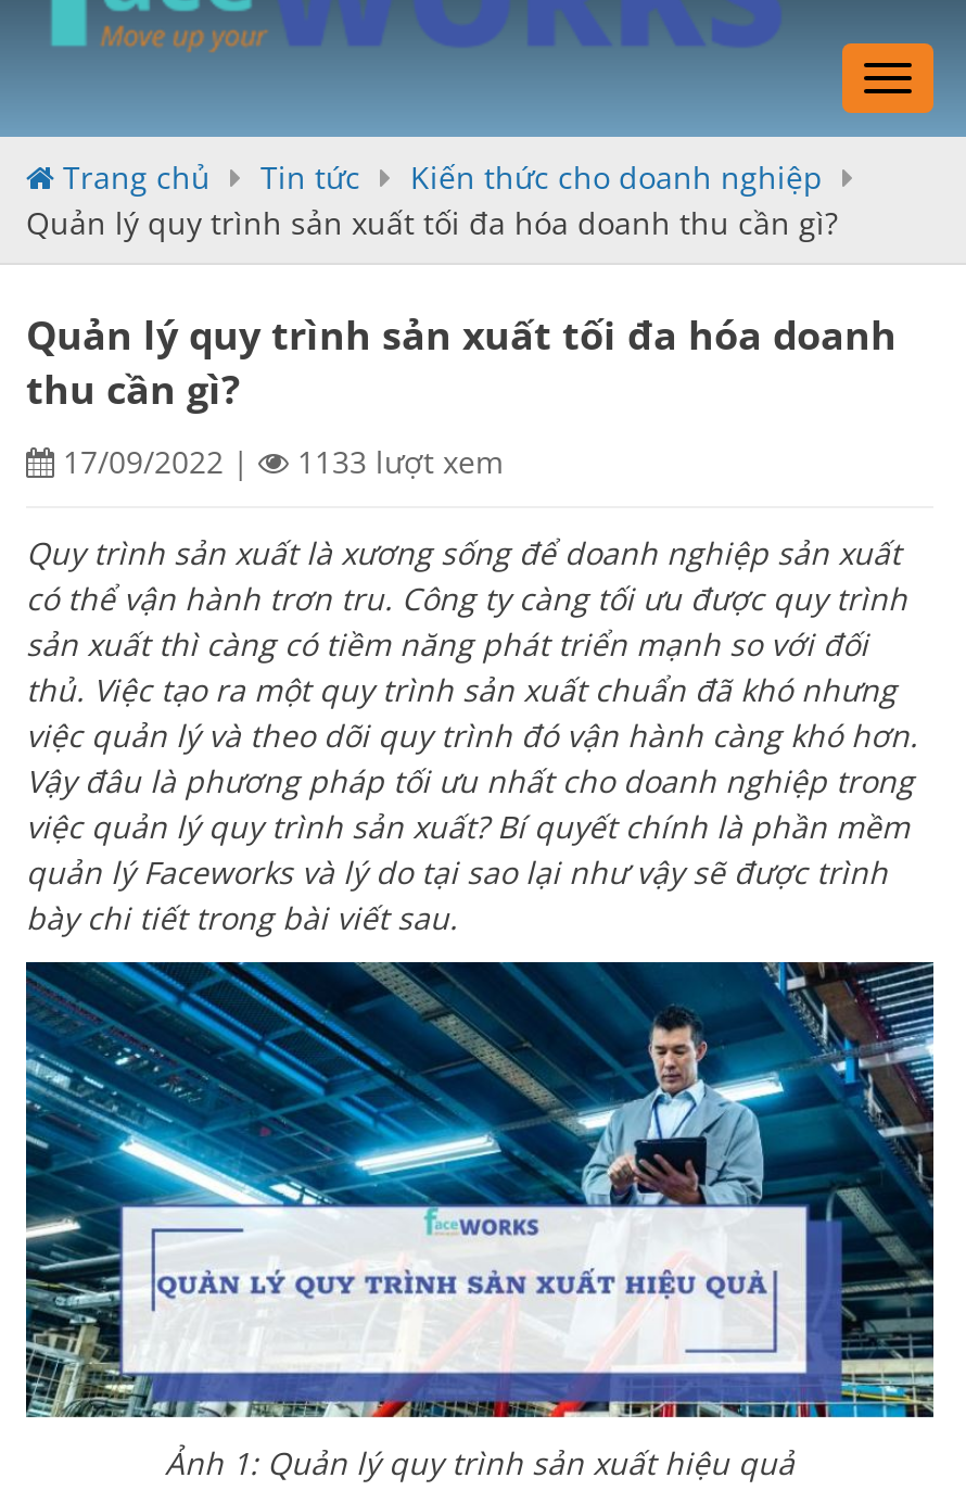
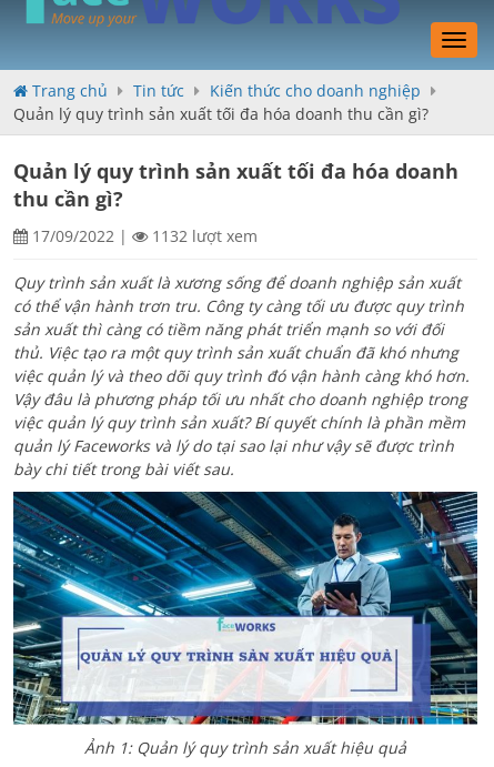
- 1133 lượt xem
+ 1132 lượt xem
